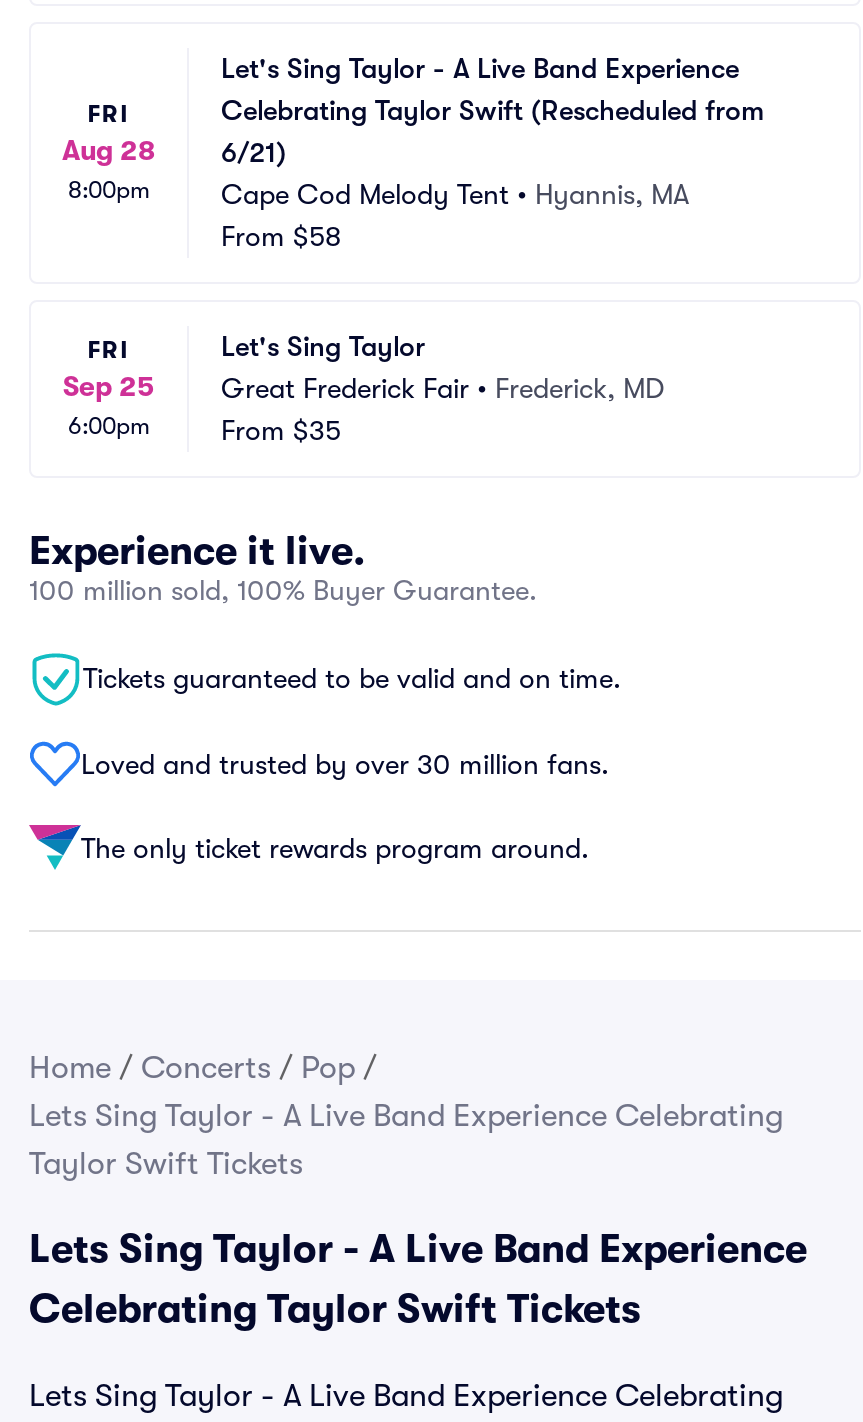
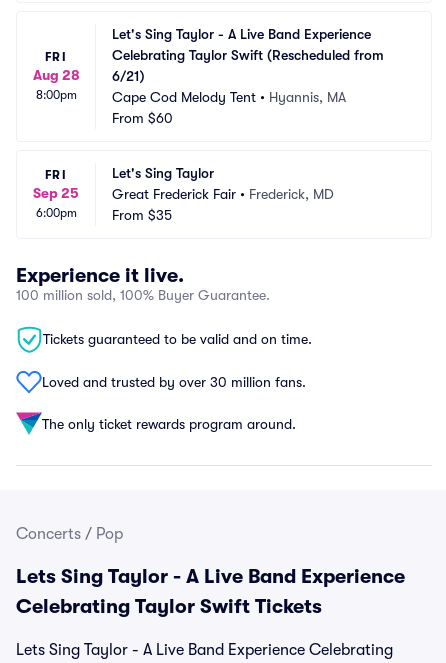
- From $58
+ From $60

- Home / Concerts / Pop /
- Lets Sing Taylor - A Live Band Experience Celebrating
- Taylor Swift Tickets
+ Concerts / Pop
